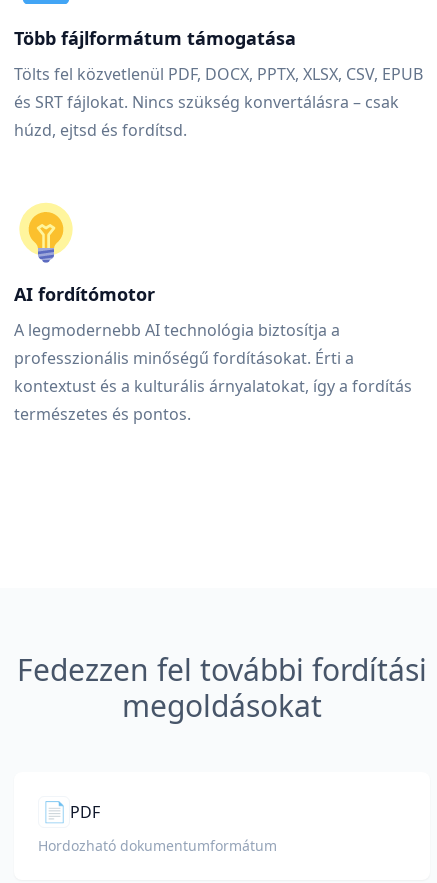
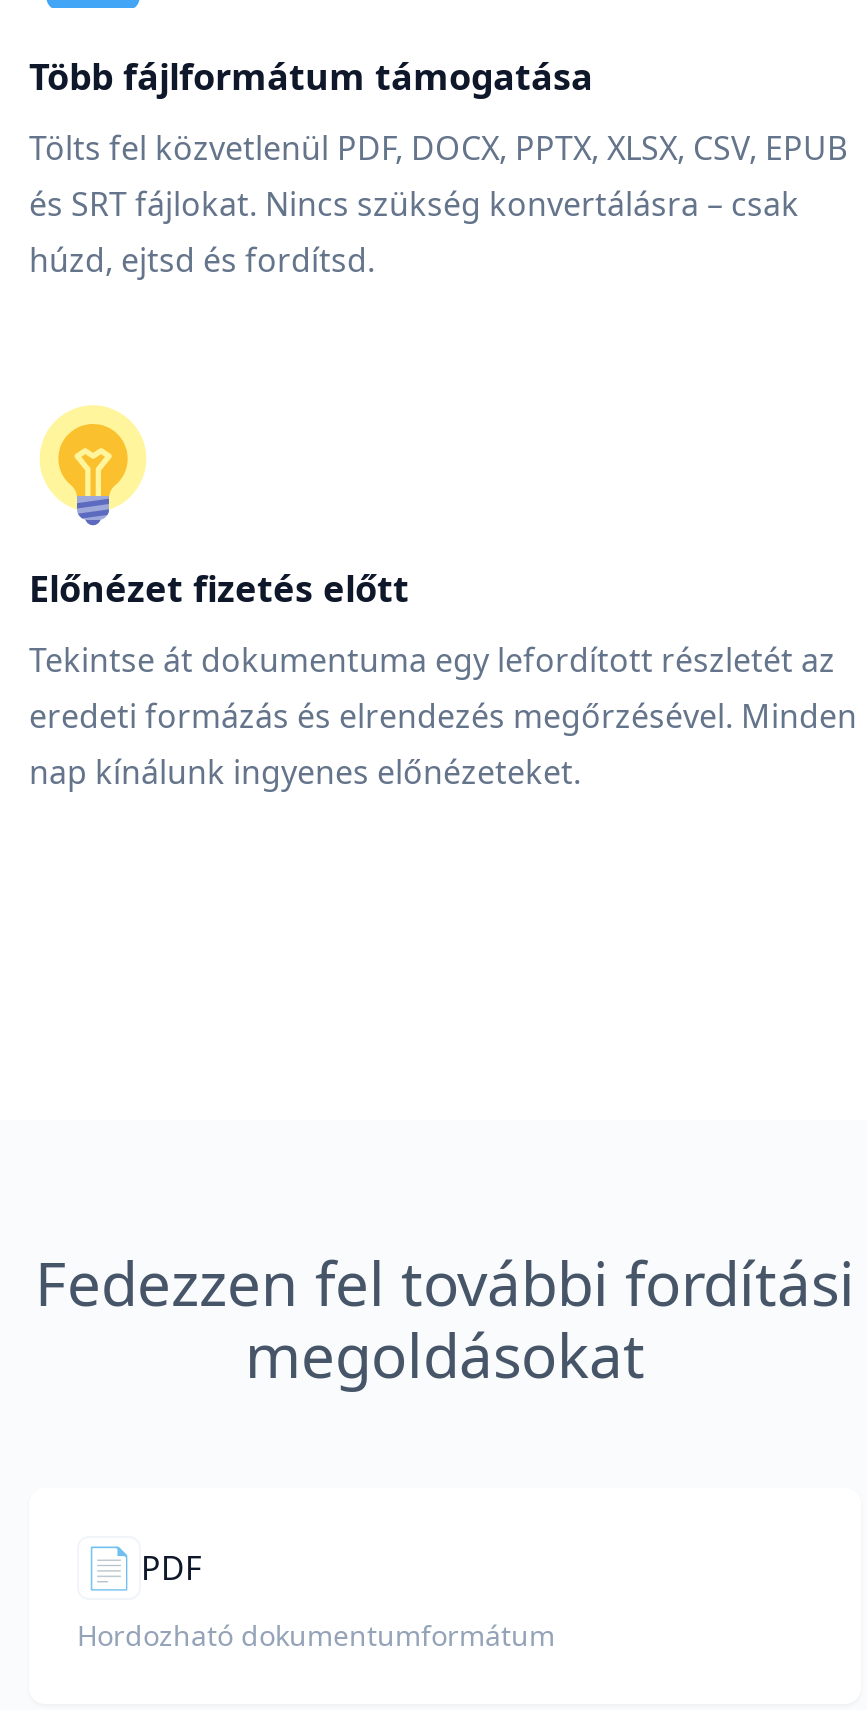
- AI fordítómotor
+ Előnézet fizetés előtt

- A legmodernebb AI technológia biztosítja a
- professzionális minőségű fordításokat. Érti a
- kontextust és a kulturális árnyalatokat, így a fordítás
- természetes és pontos.
+ Tekintse át dokumentuma egy lefordított részletét az
+ eredeti formázás és elrendezés megőrzésével. Minden
+ nap kínálunk ingyenes előnézeteket.
